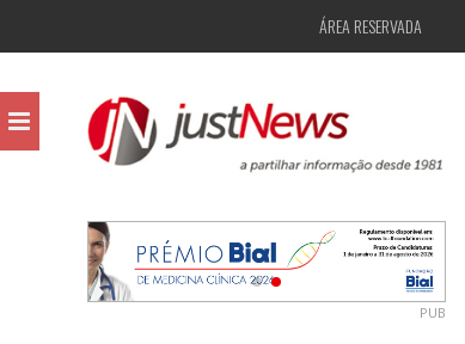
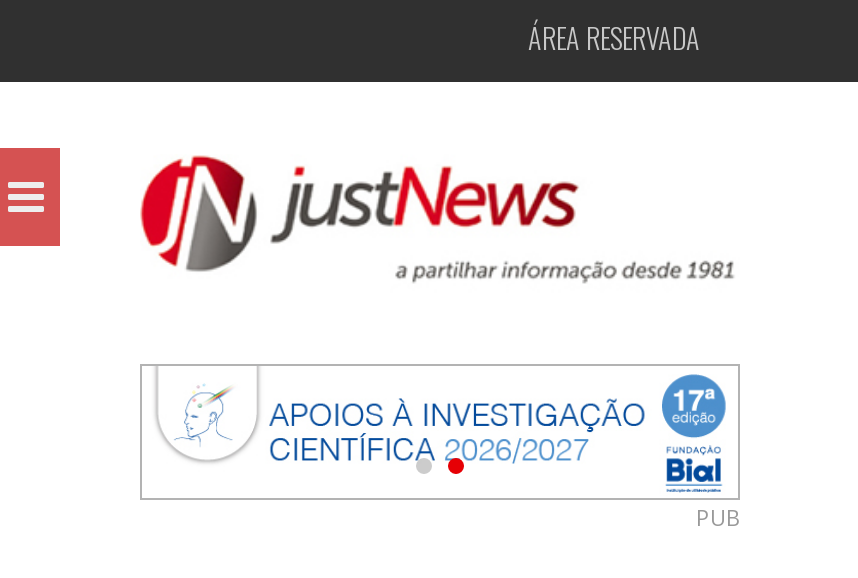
- [image]
+ [image]
